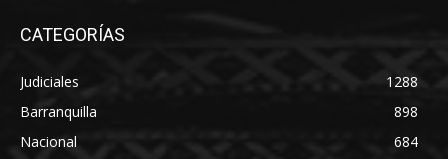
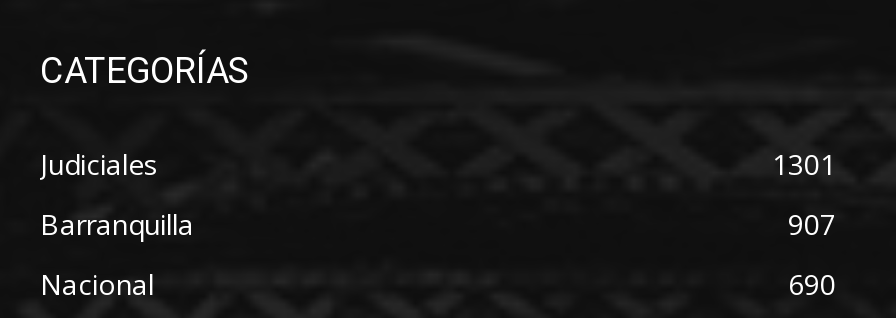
- 1288
+ 1301

- 898
+ 907

- 684
+ 690
